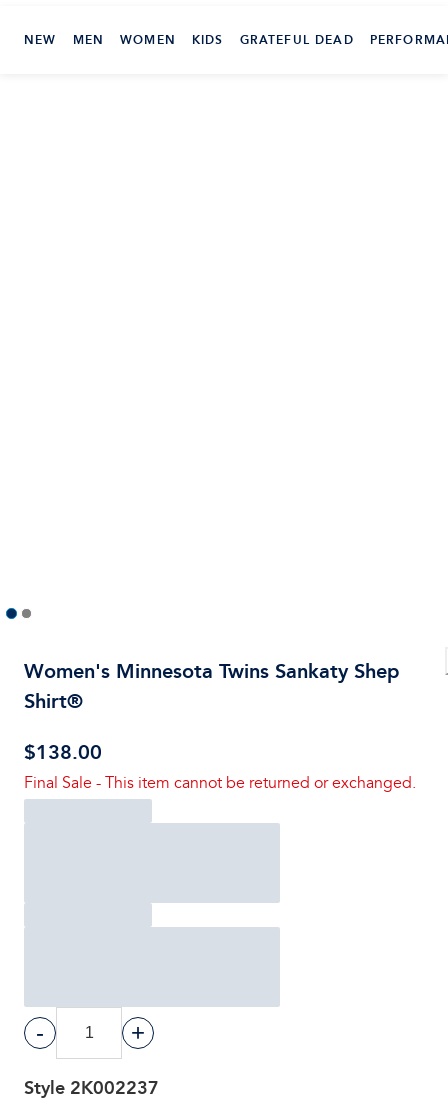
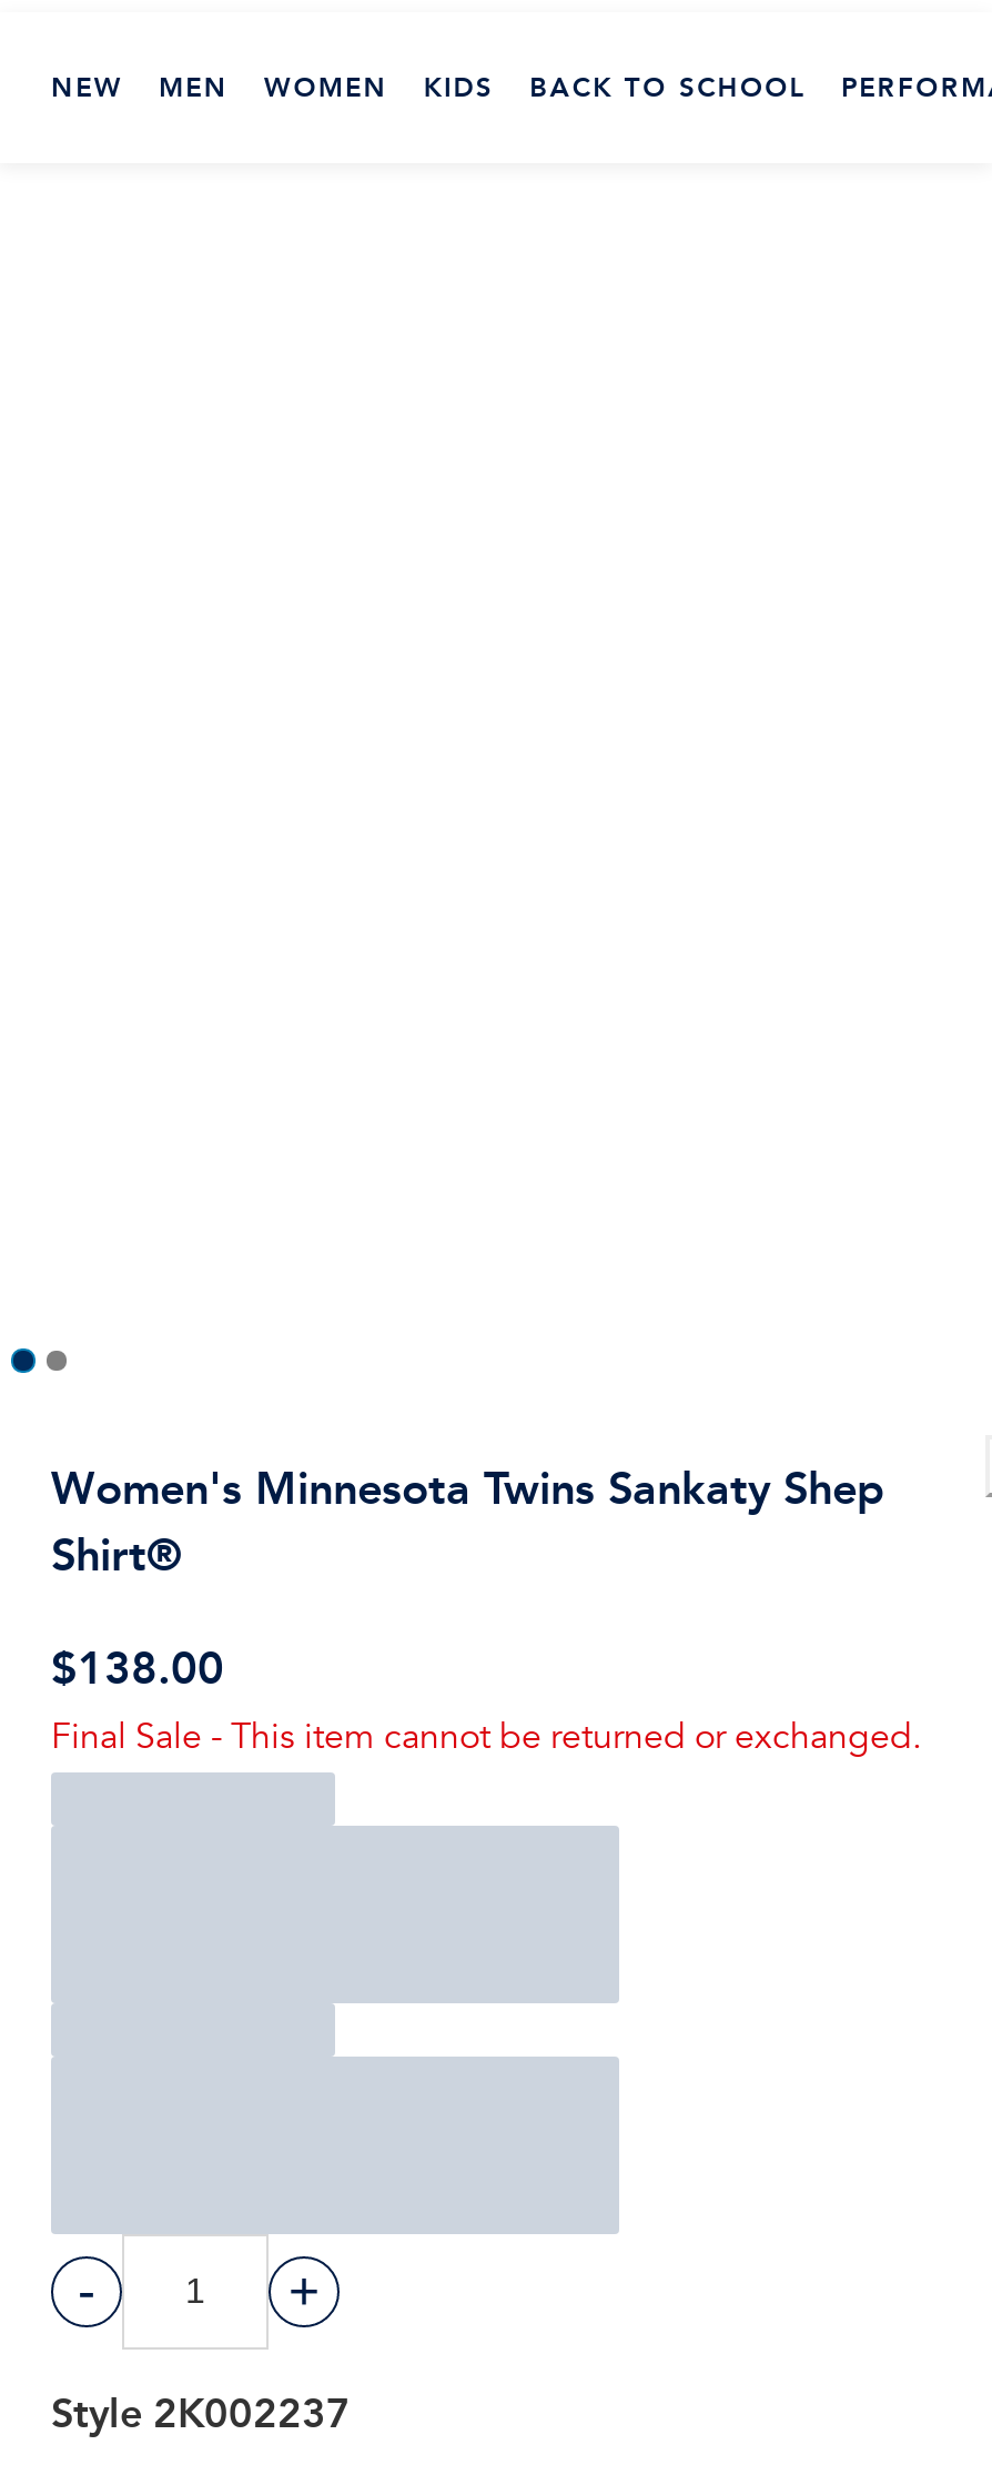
- GRATEFUL DEAD
+ BACK TO SCHOOL
